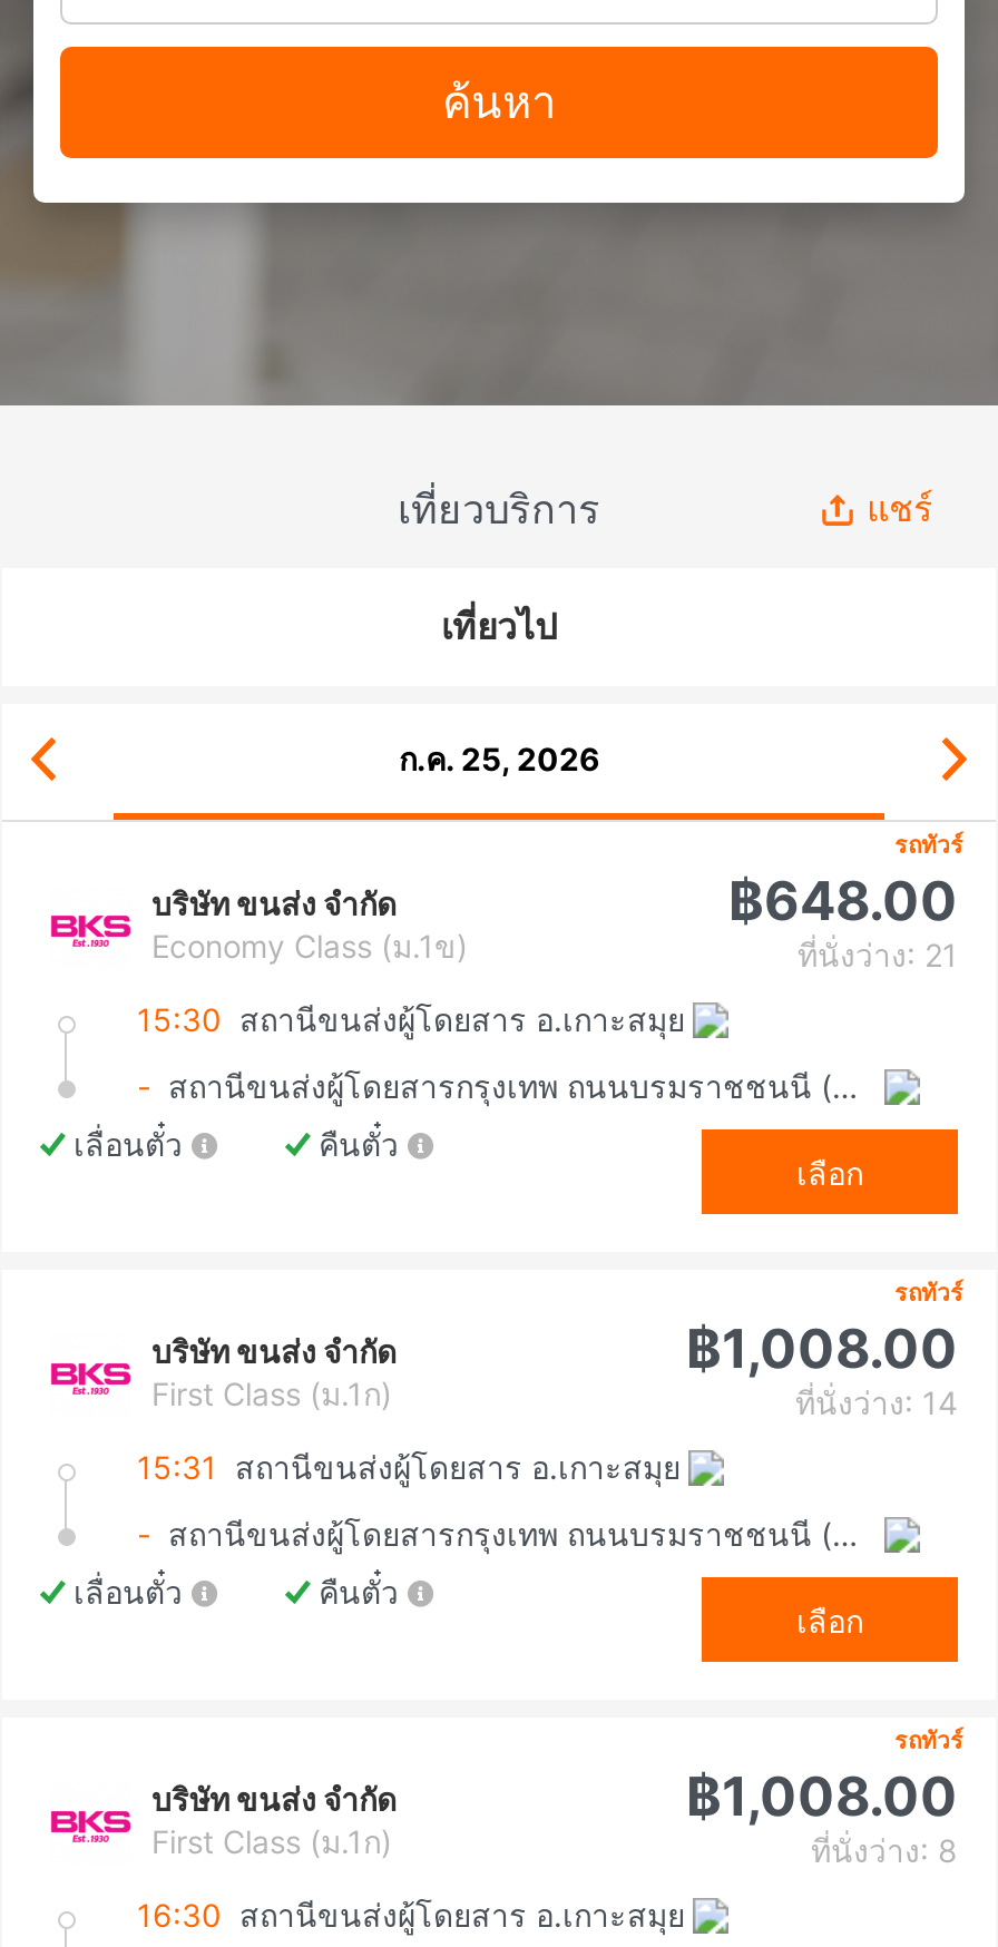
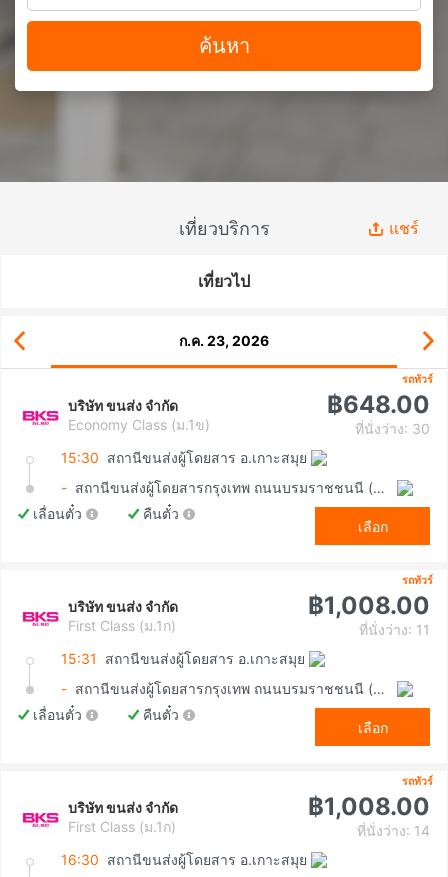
- ก.ค. 25, 2026
+ ก.ค. 23, 2026

- ที่นั่งว่าง: 21
+ ที่นั่งว่าง: 30

moved down: ที่นั่งว่าง: 14

+ ที่นั่งว่าง: 11

- ที่นั่งว่าง: 8
